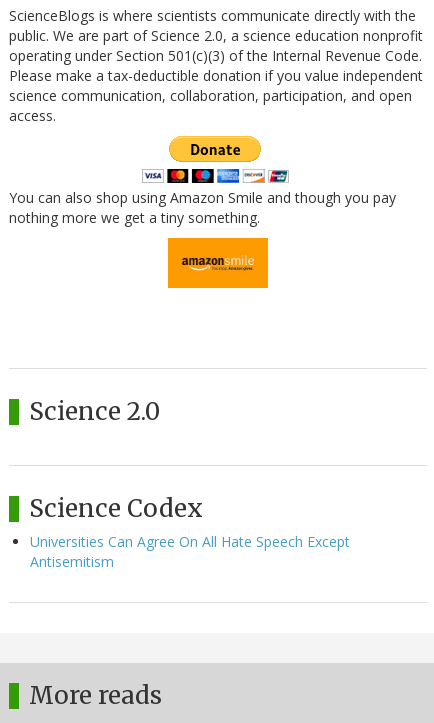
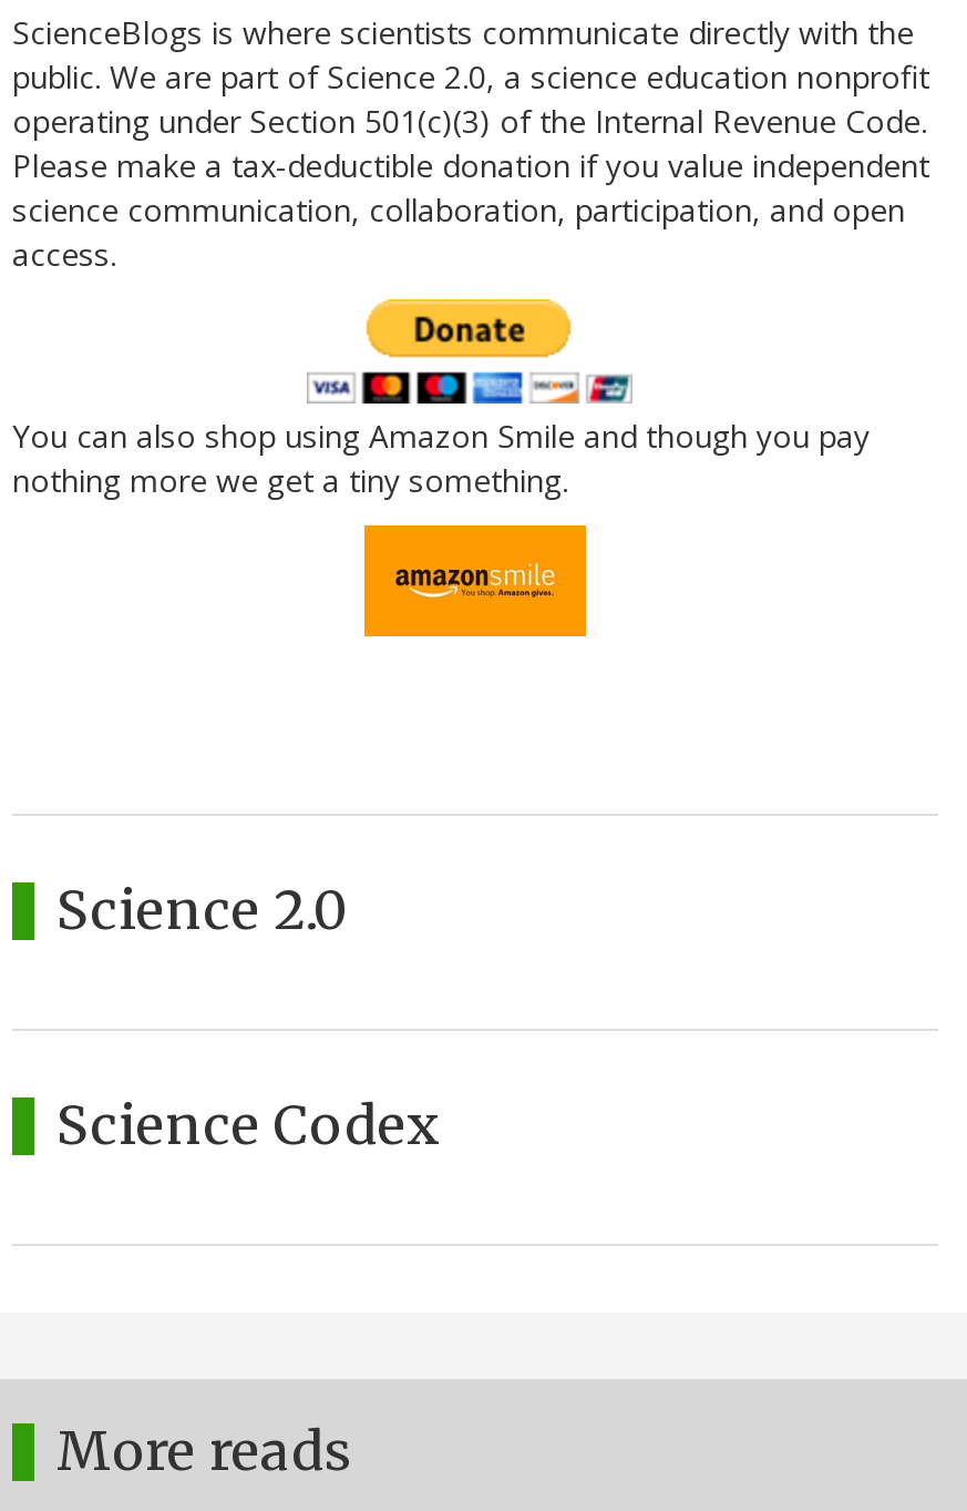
- Universities Can Agree On All Hate Speech Except
- Antisemitism
